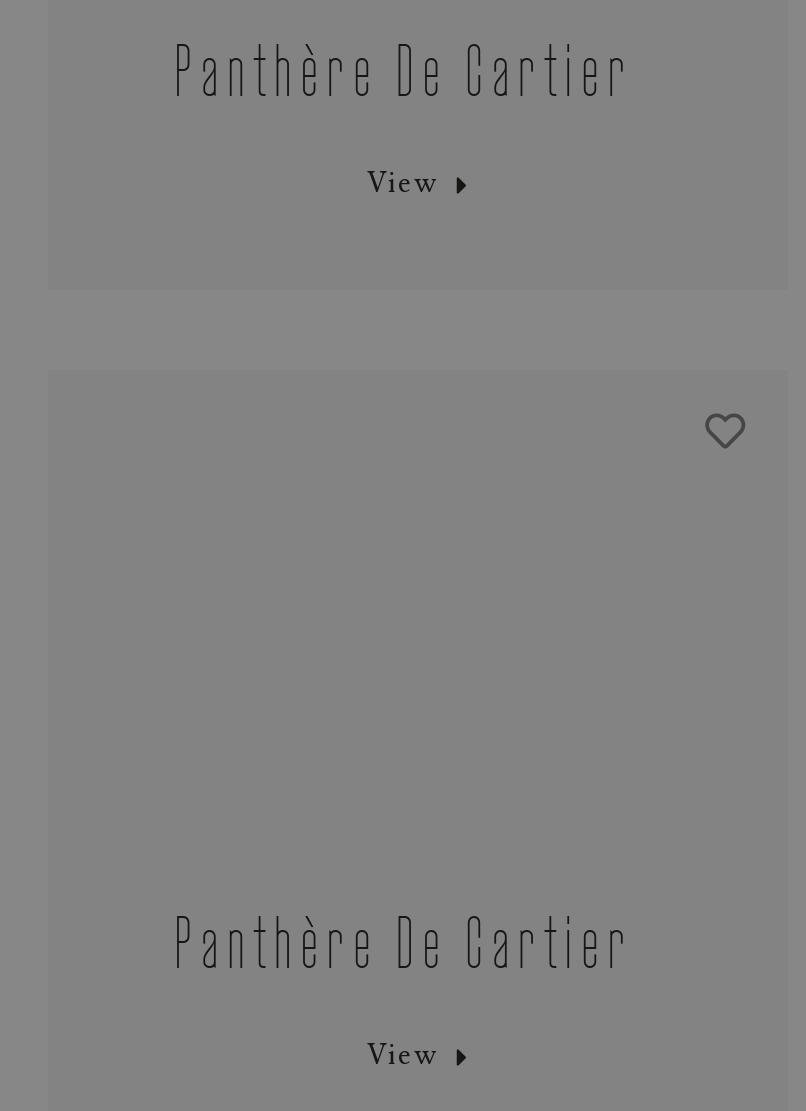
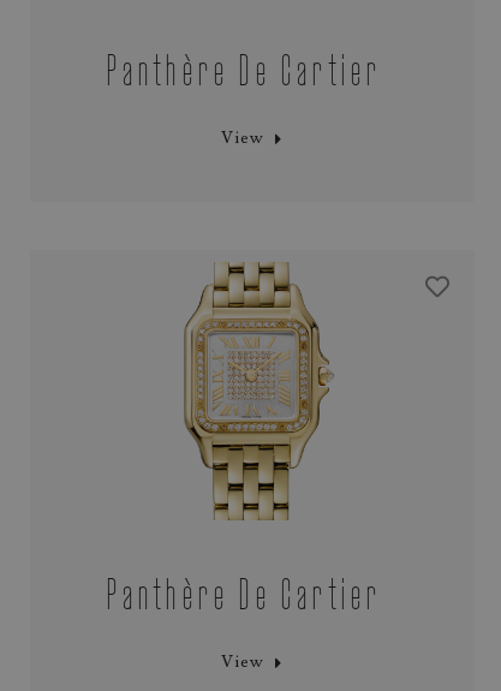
+ [image]
